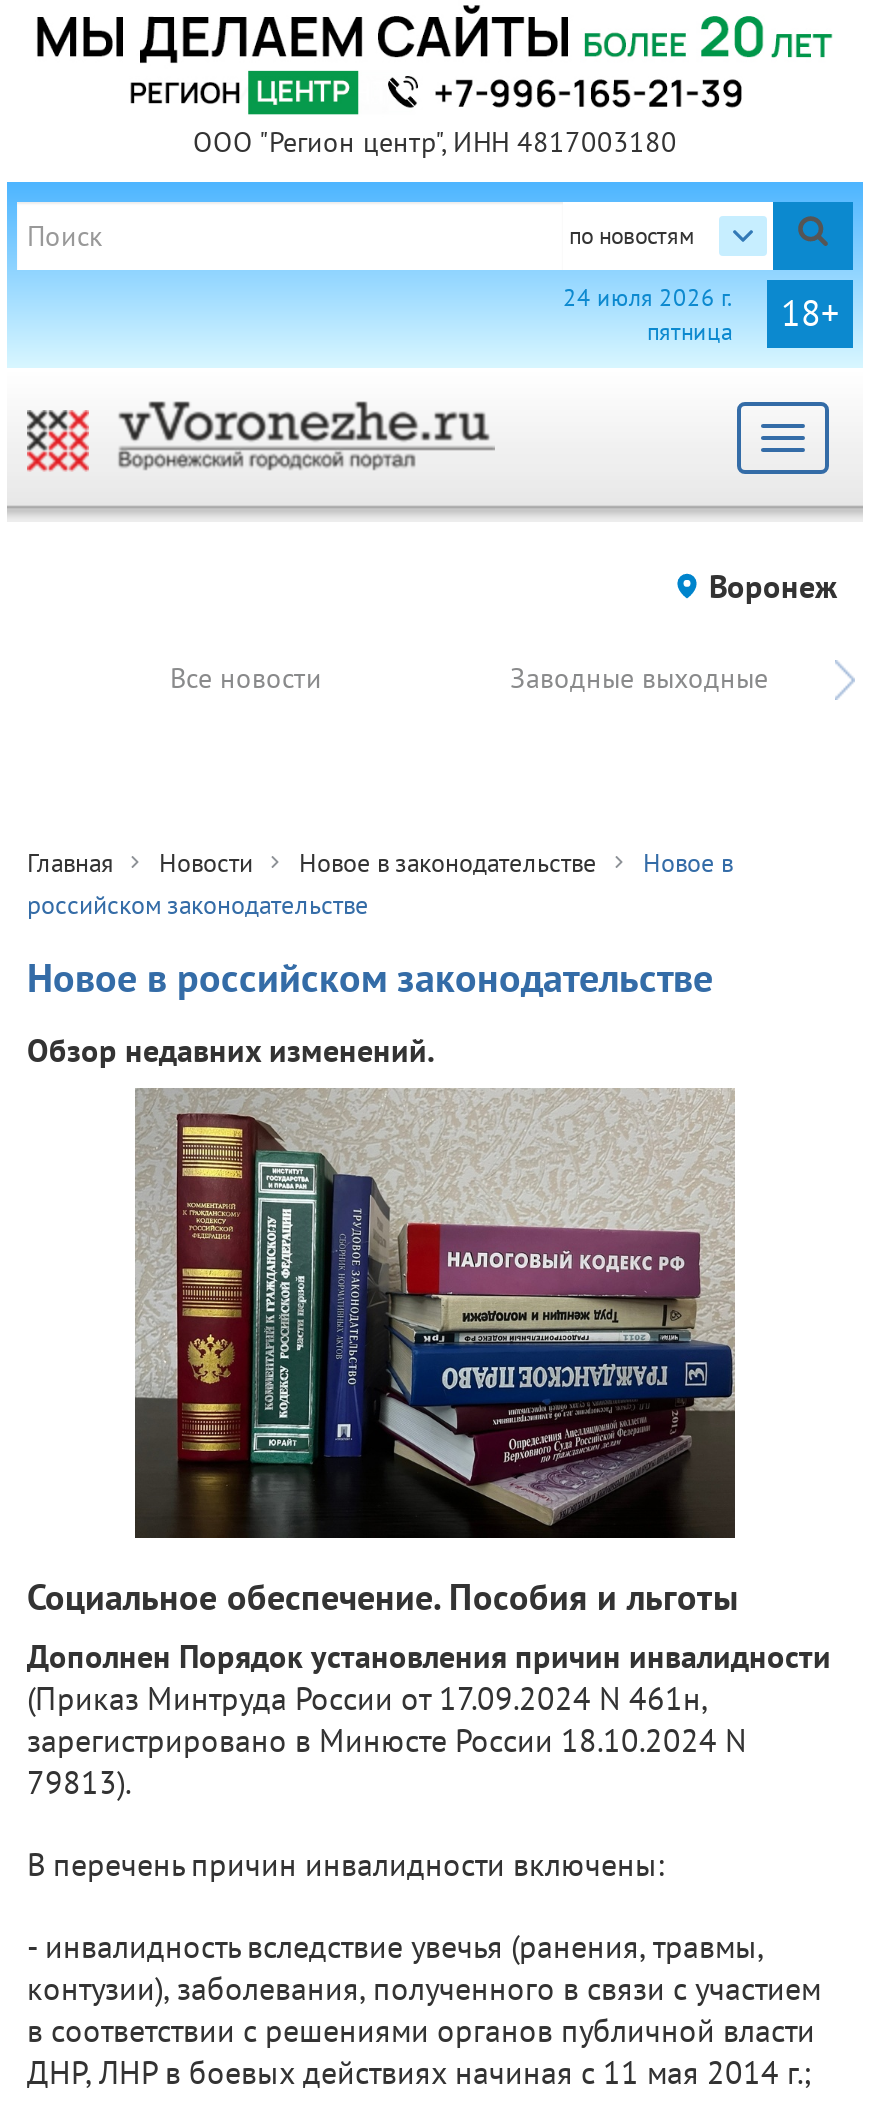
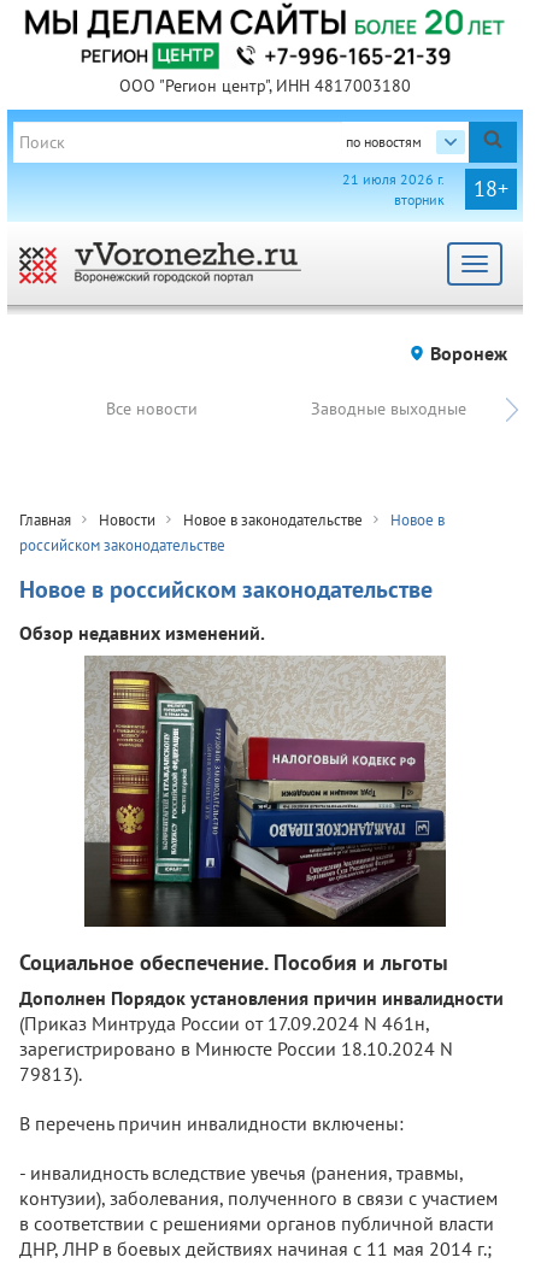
- 24 июля 2026 г.
- пятница
+ 21 июля 2026 г.
+ вторник
